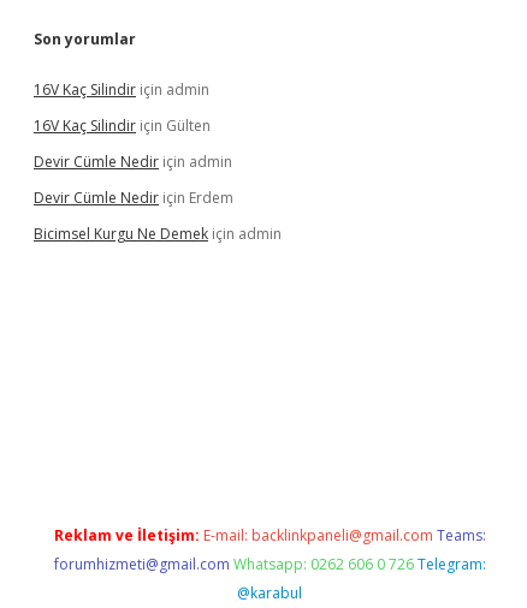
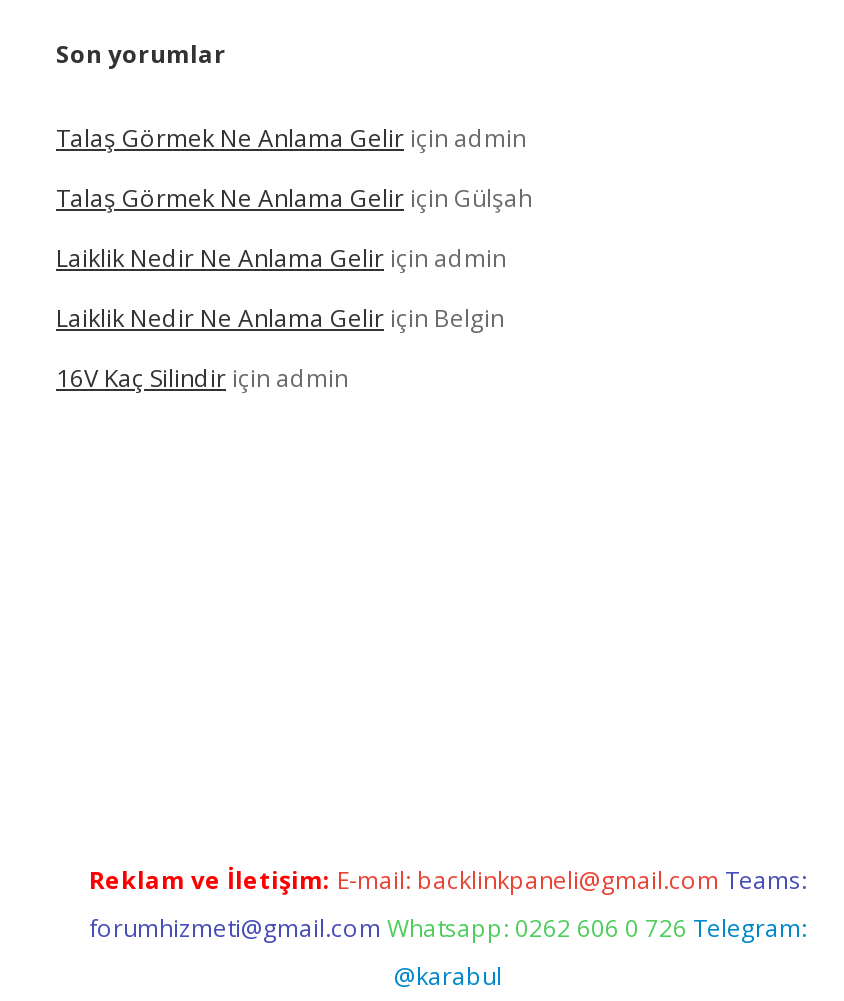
+ Talaş Görmek Ne Anlama Gelir için admin
+ Talaş Görmek Ne Anlama Gelir için Gülşah
+ Laiklik Nedir Ne Anlama Gelir için admin
+ Laiklik Nedir Ne Anlama Gelir için Belgin

moved down: 16V Kaç Silindir için admin

- 16V Kaç Silindir için Gülten
- Devir Cümle Nedir için admin
- Devir Cümle Nedir için Erdem
- Bicimsel Kurgu Ne Demek için admin
